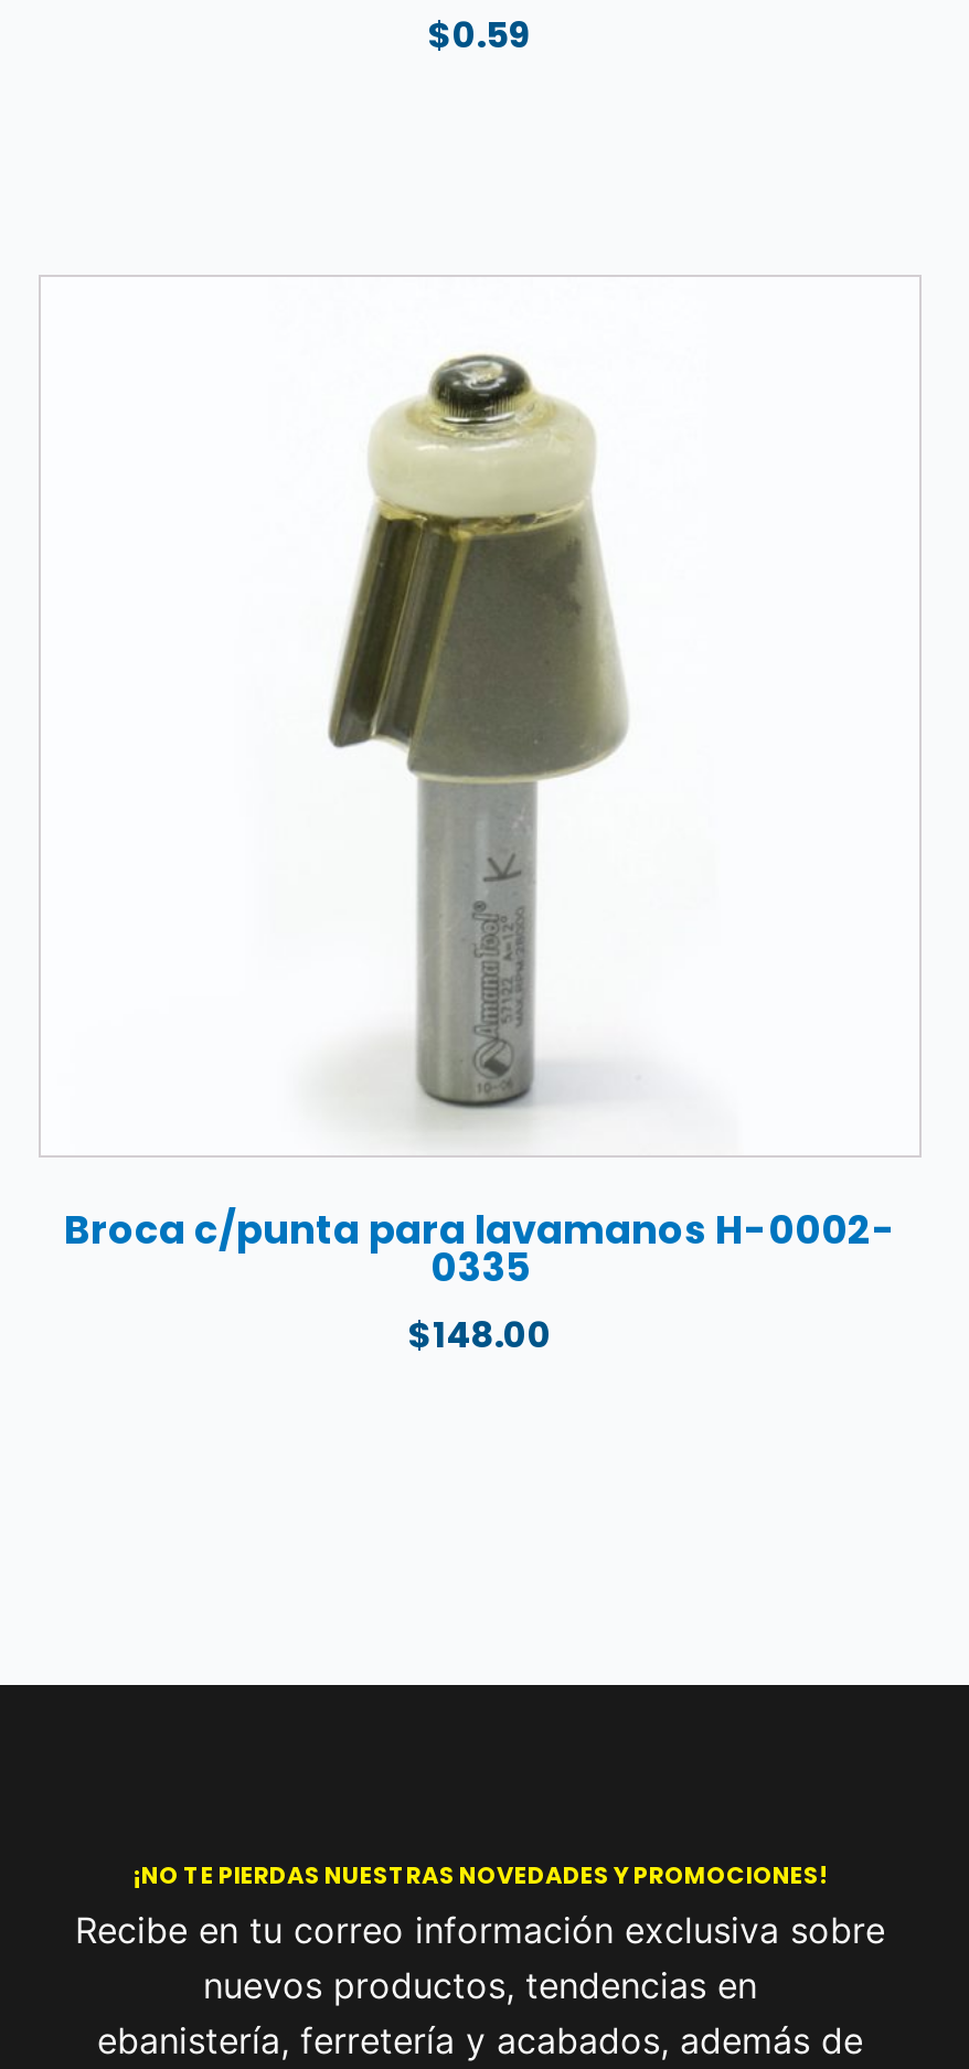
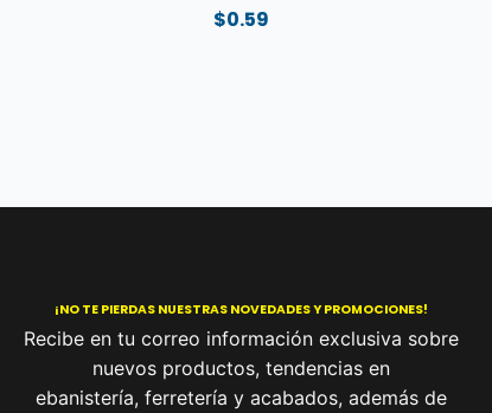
- [image]
- Broca c/punta para lavamanos H-0002-
- 0335
- $148.00
